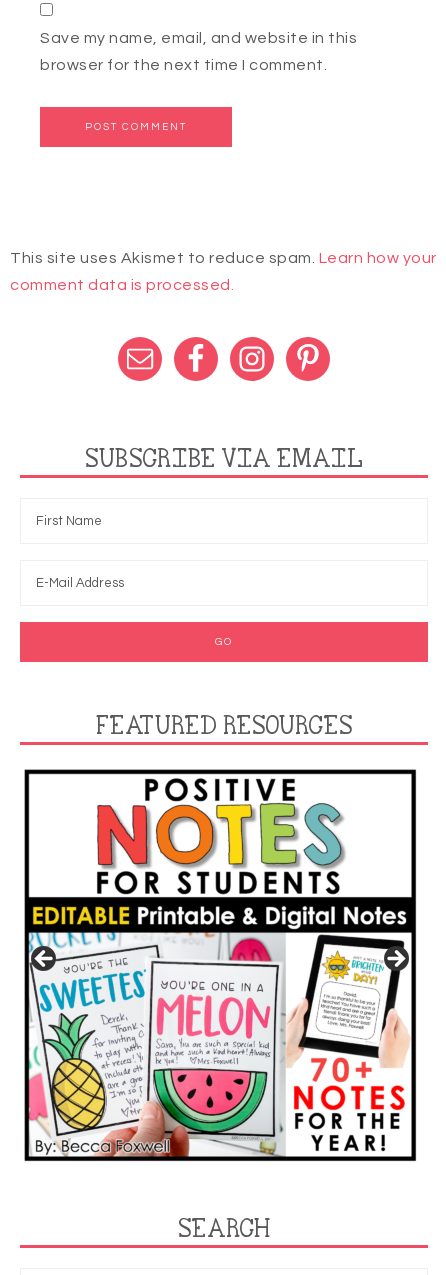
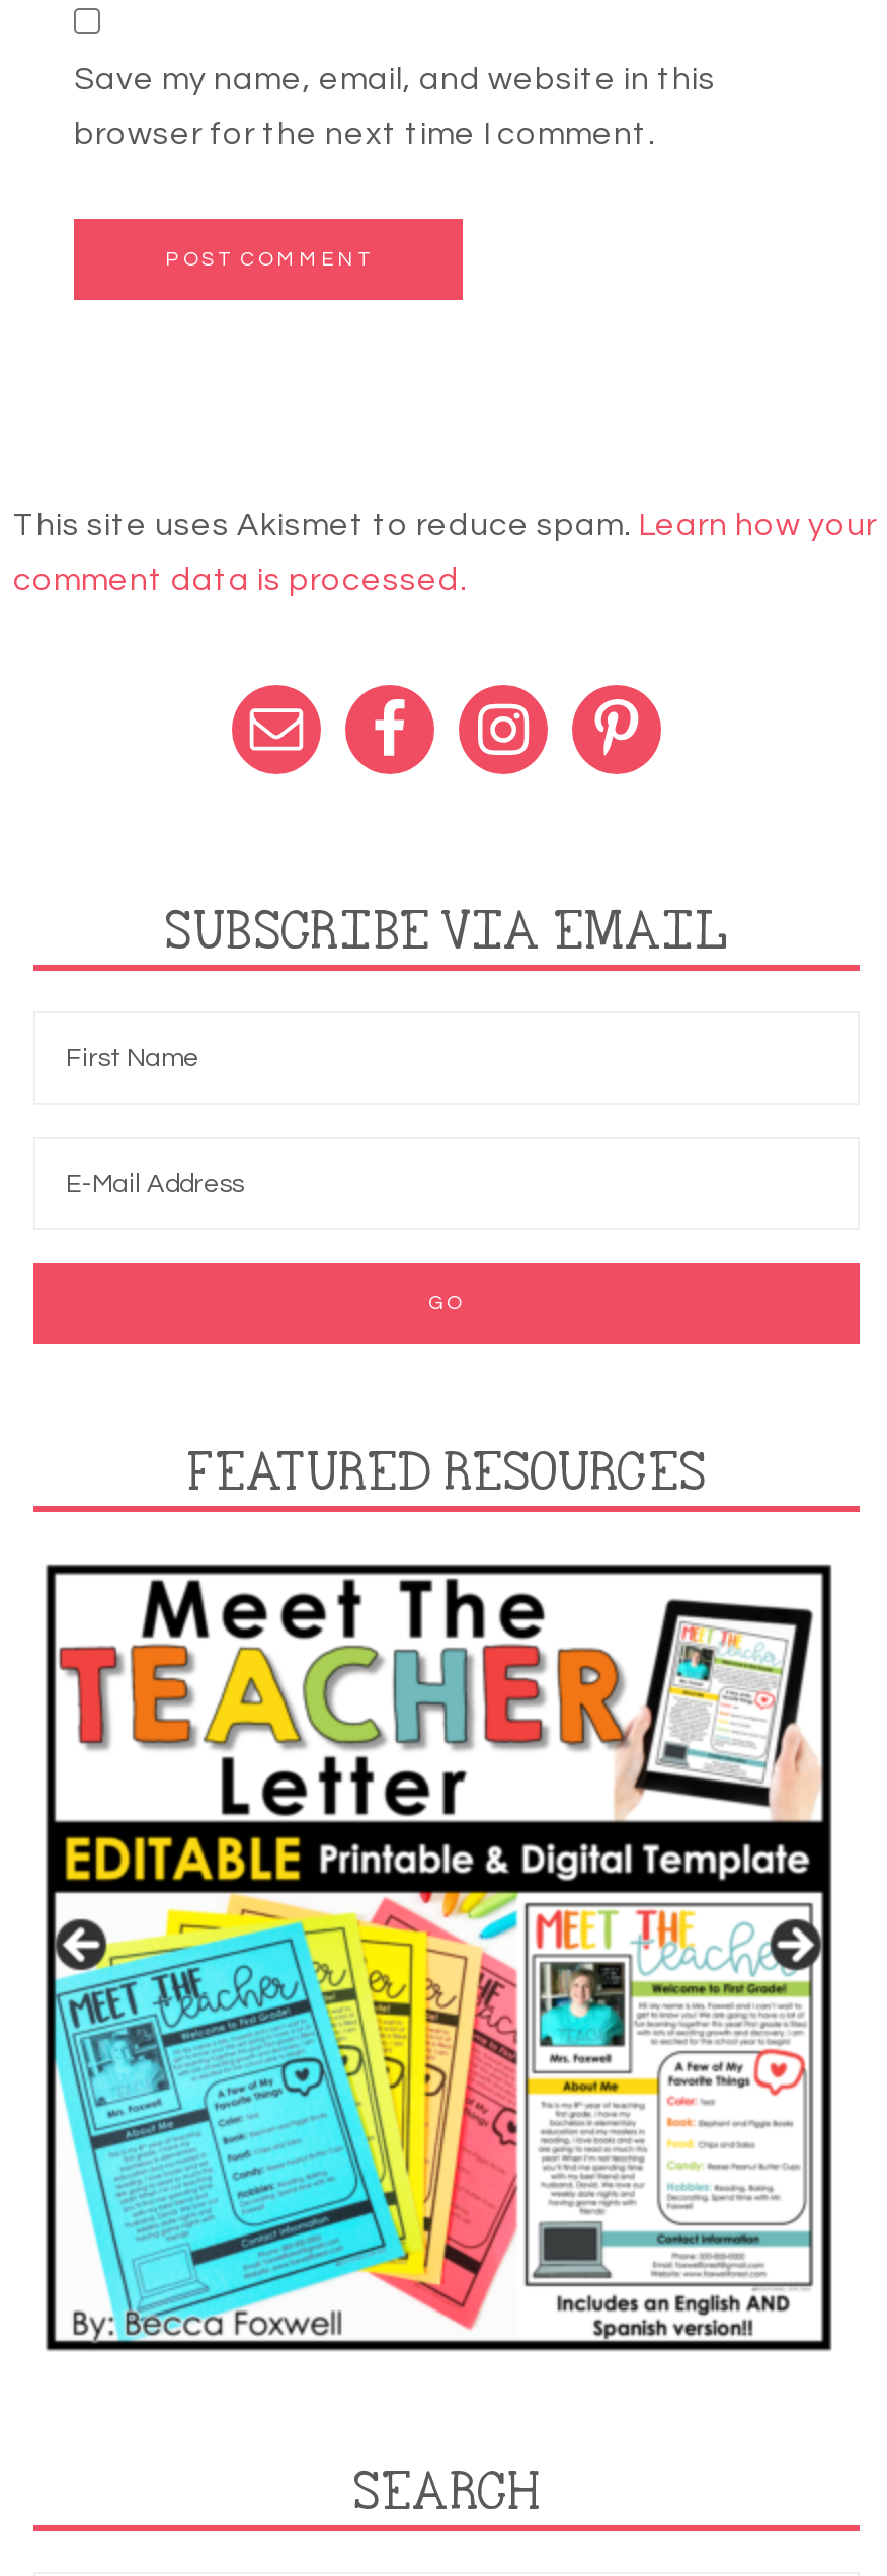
- [image]
+ [image]
